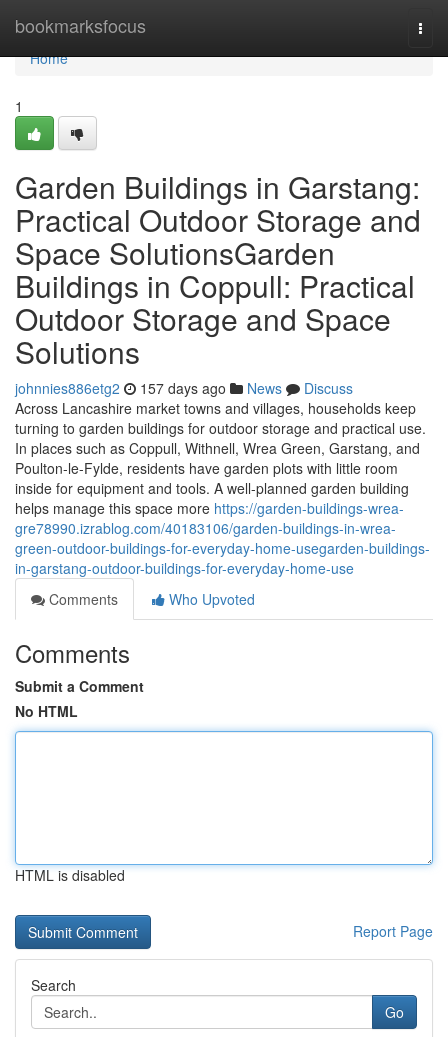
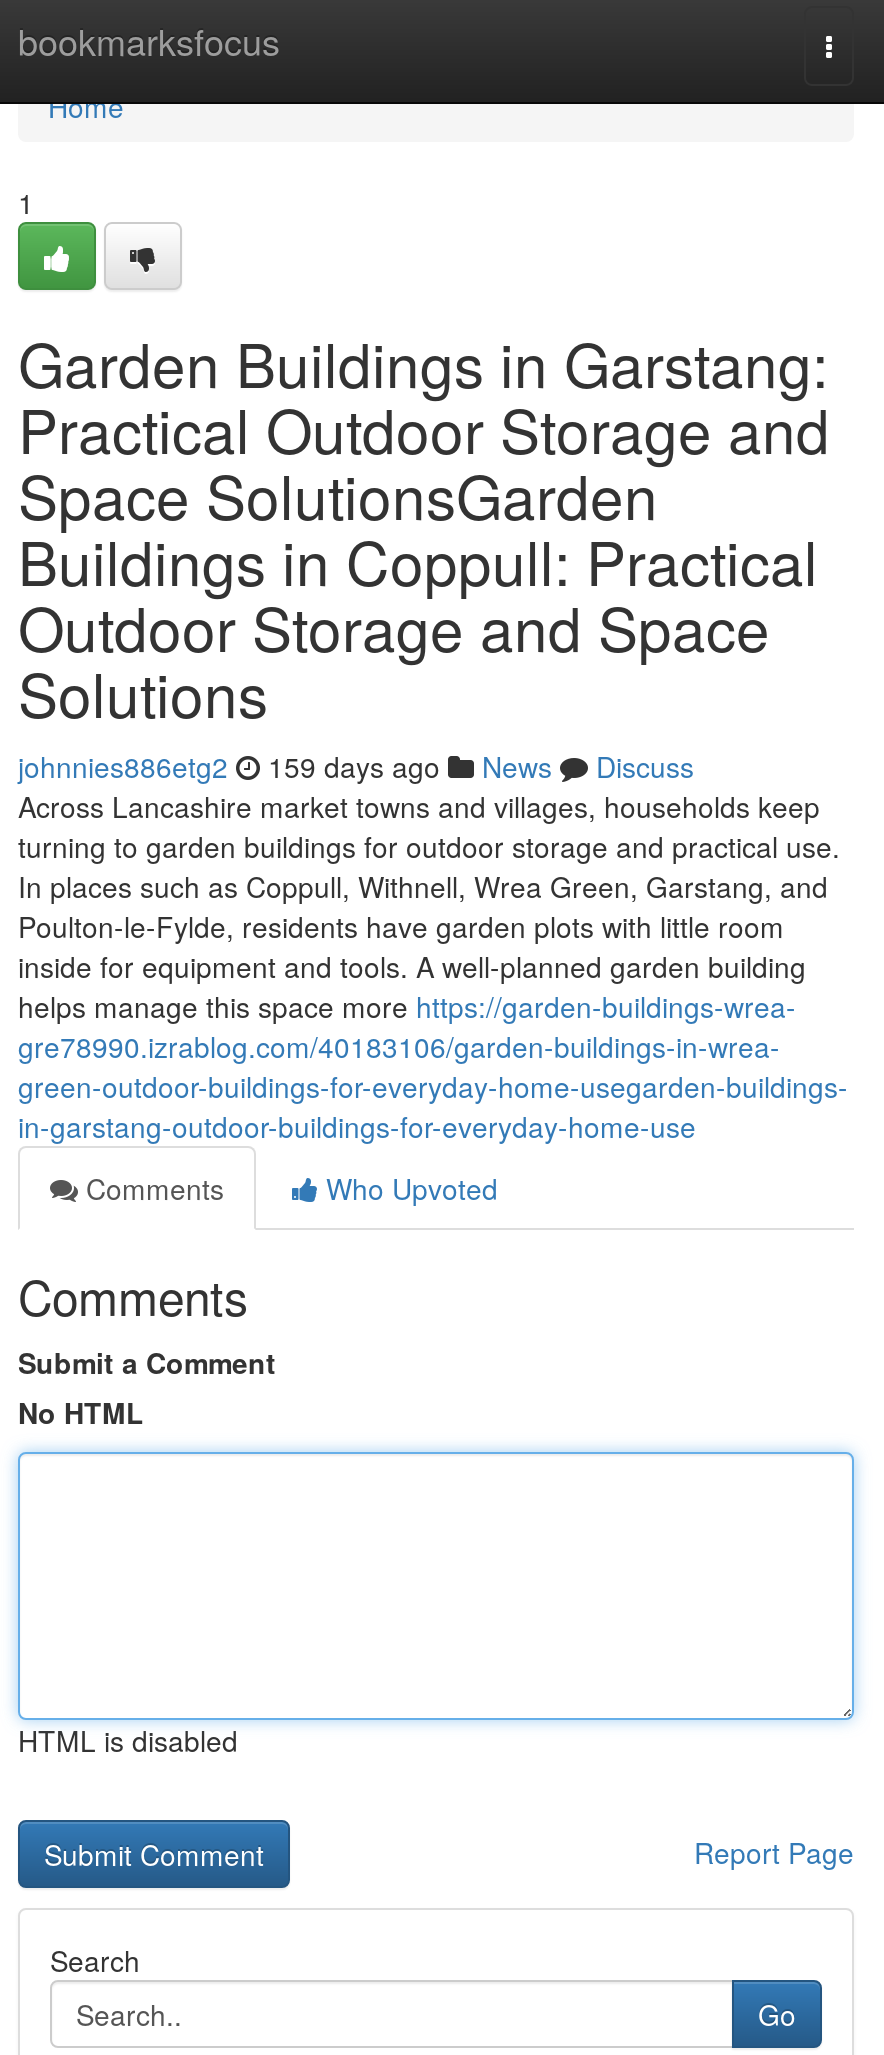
- johnnies886etg2 157 days ago News Discuss
+ johnnies886etg2 159 days ago News Discuss
